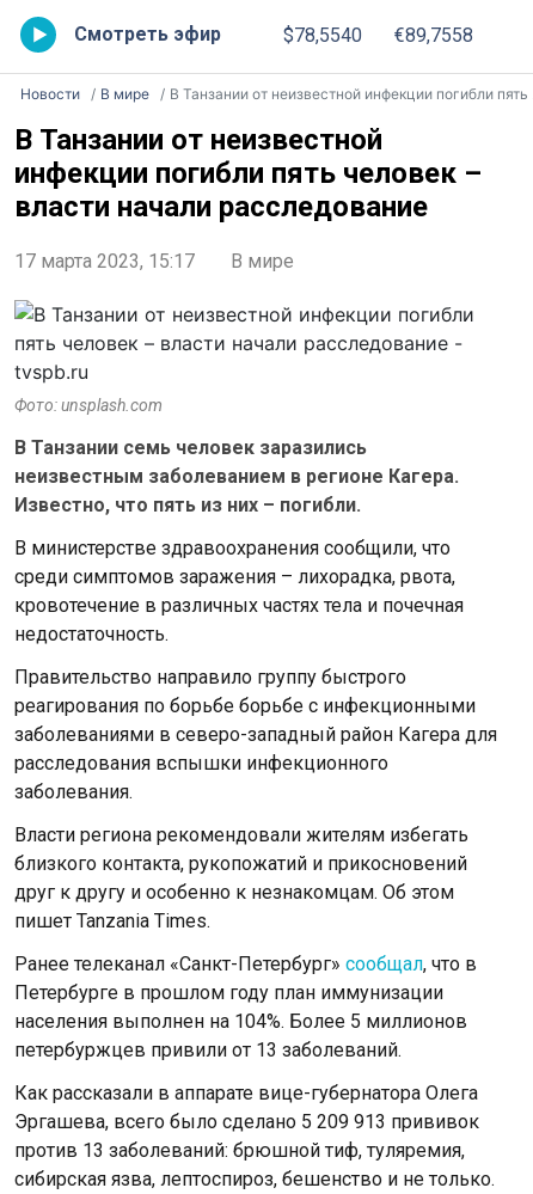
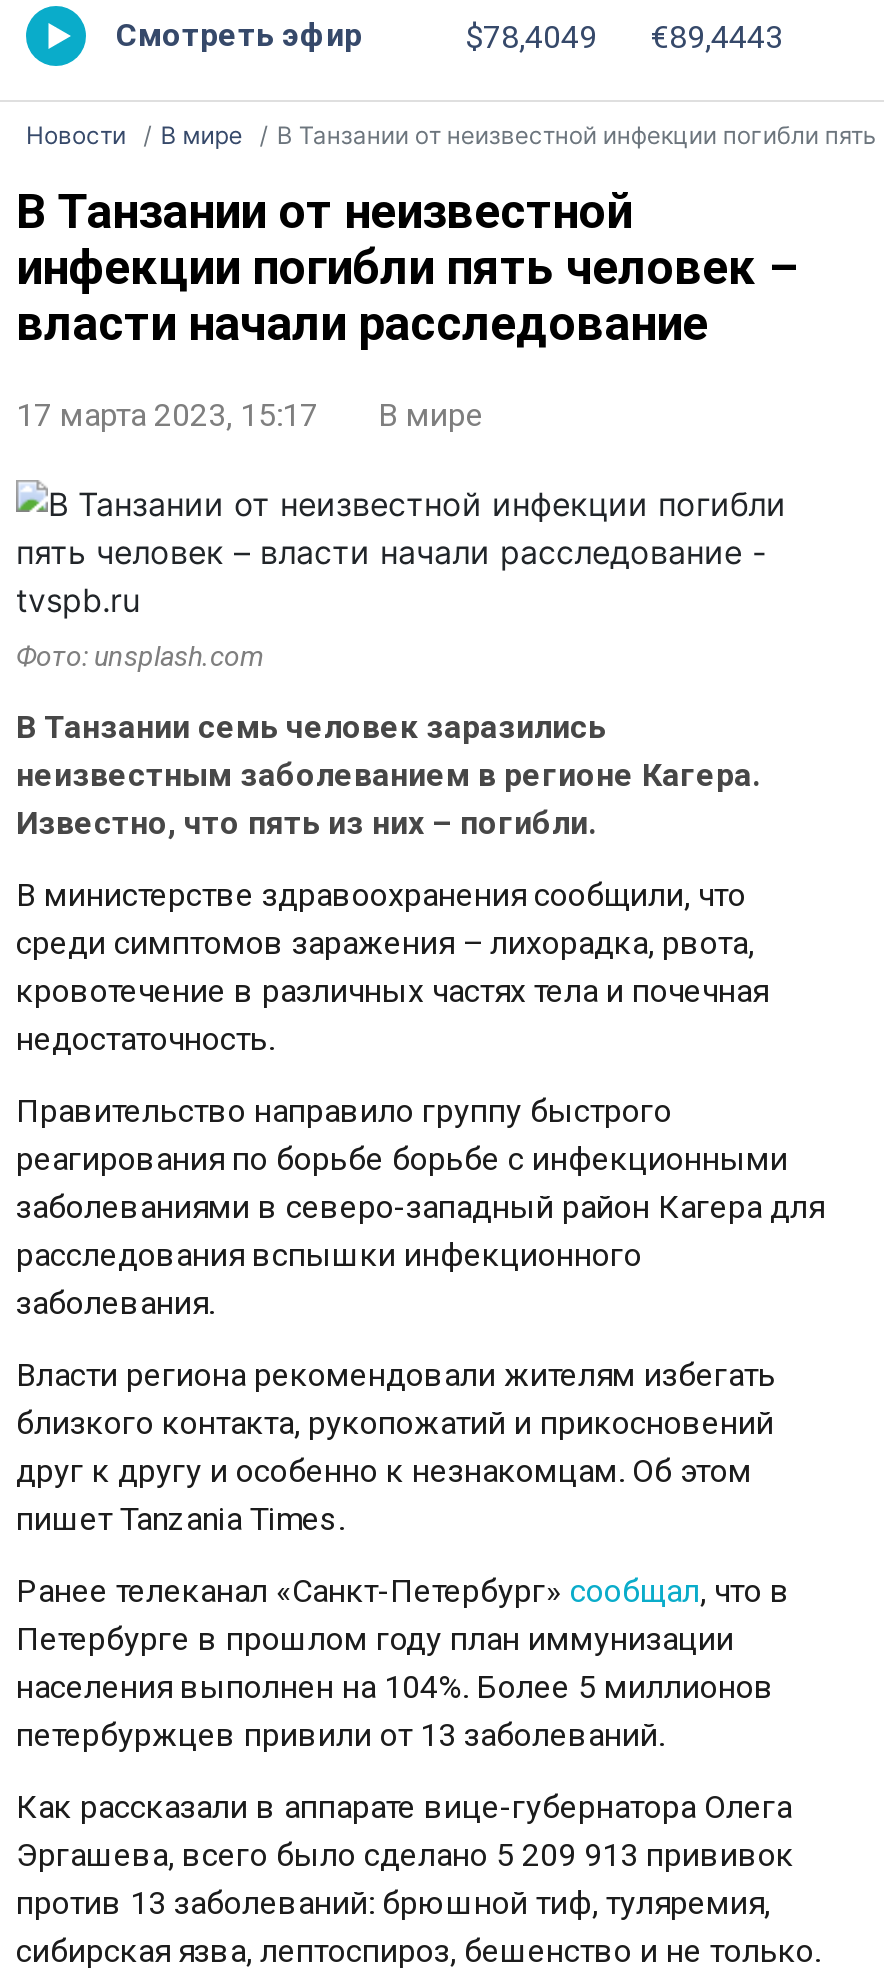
- $78,5540
+ $78,4049

- €89,7558
+ €89,4443
